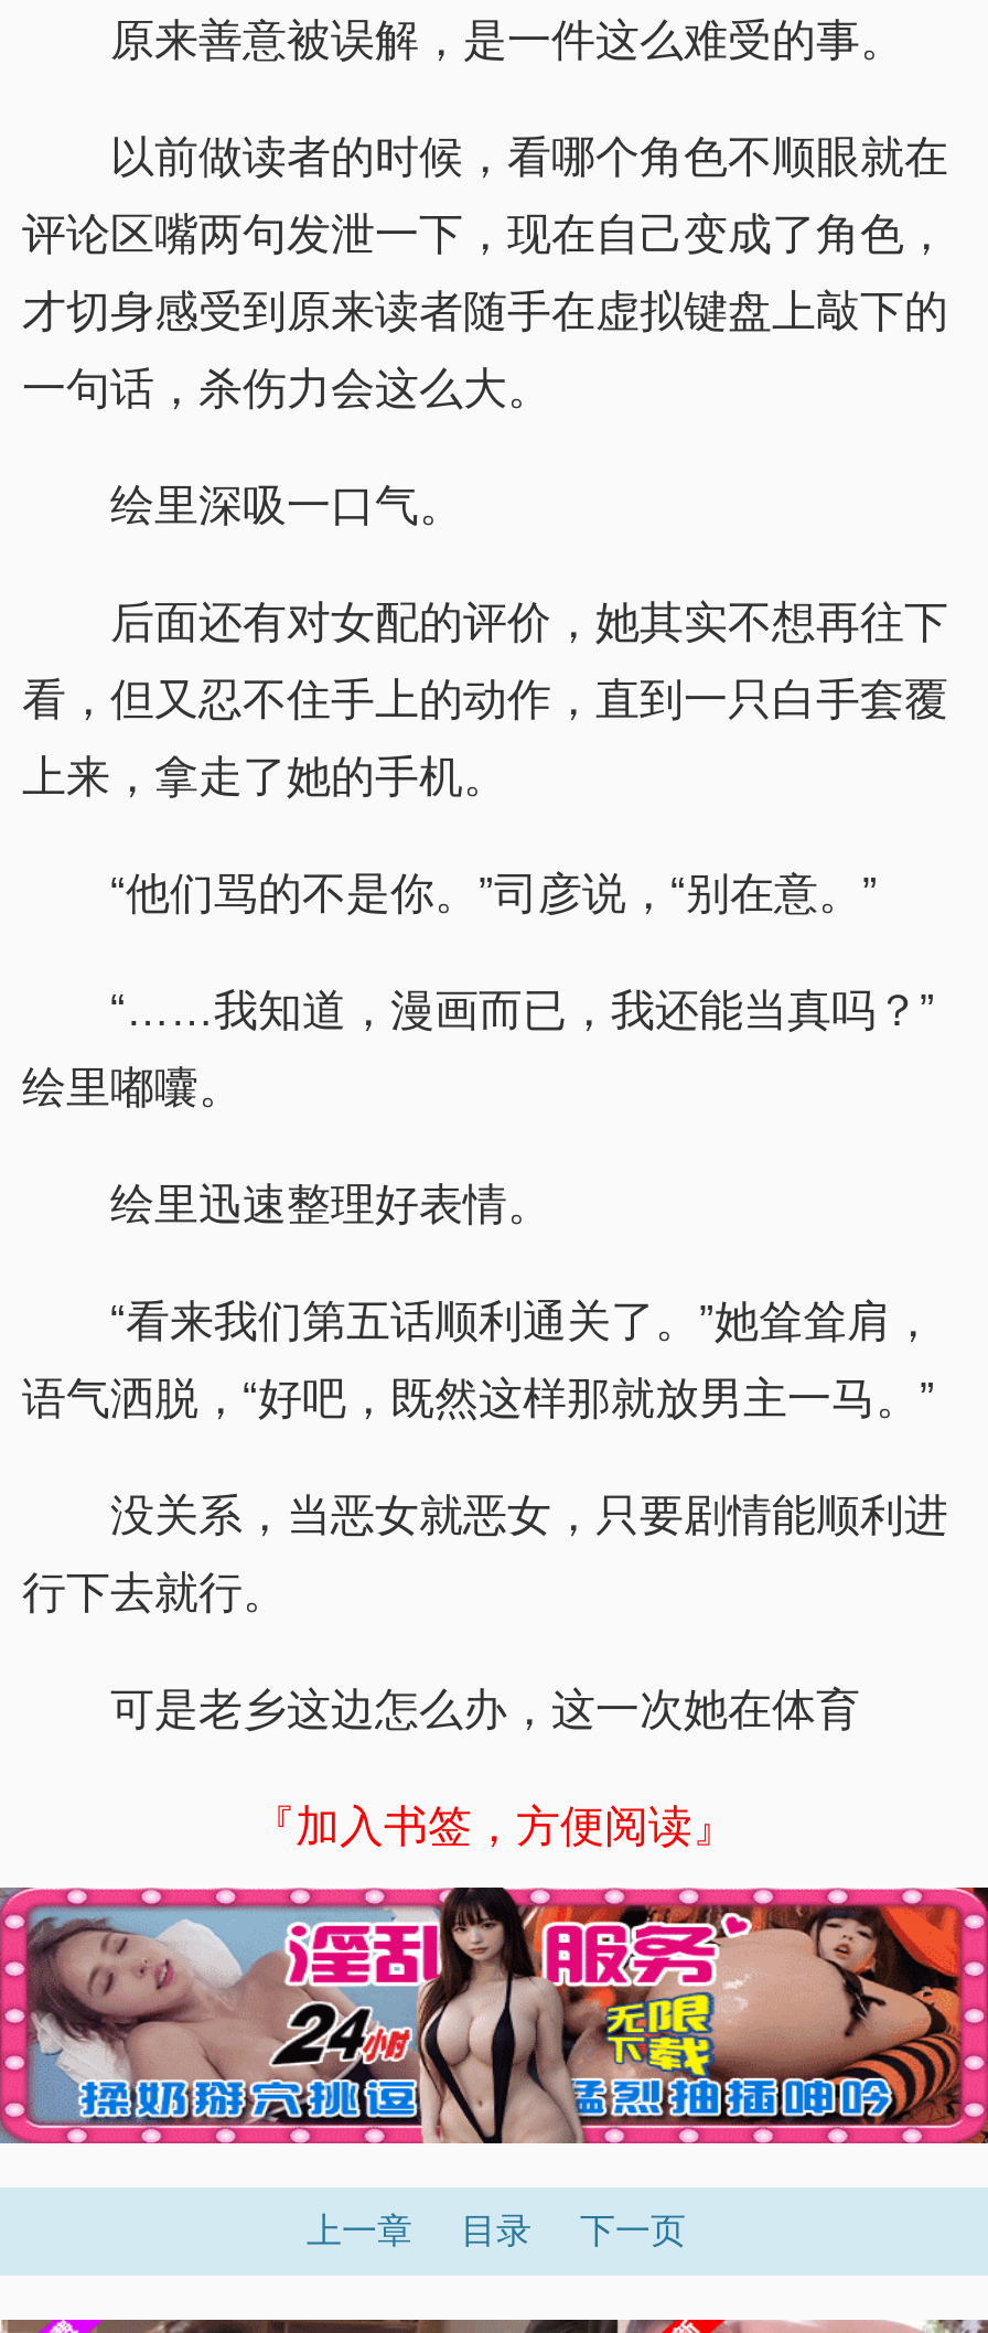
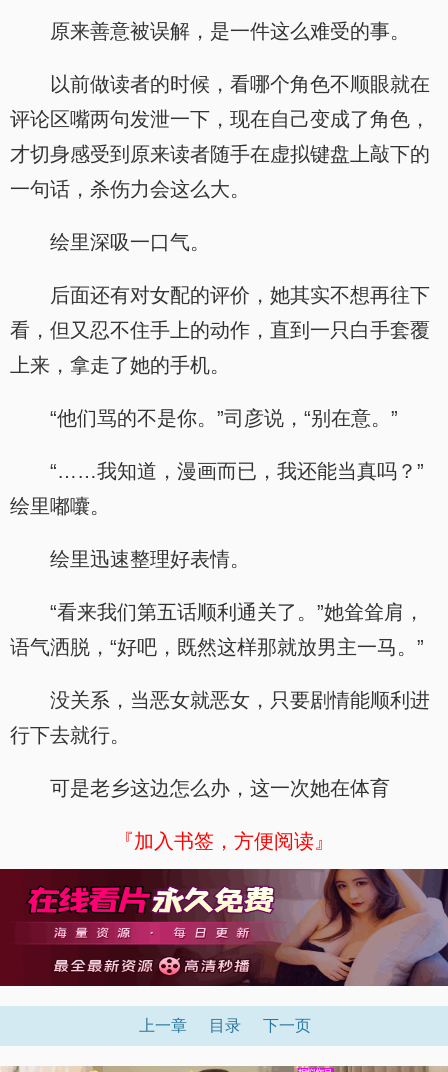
- [image]
+ [image]
